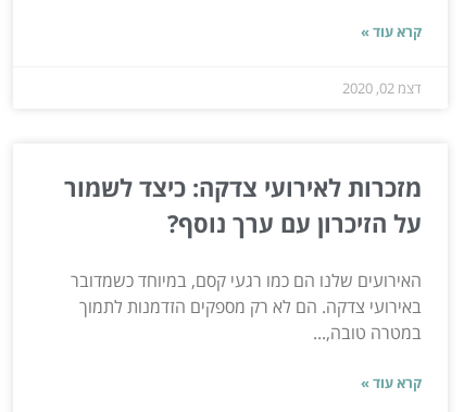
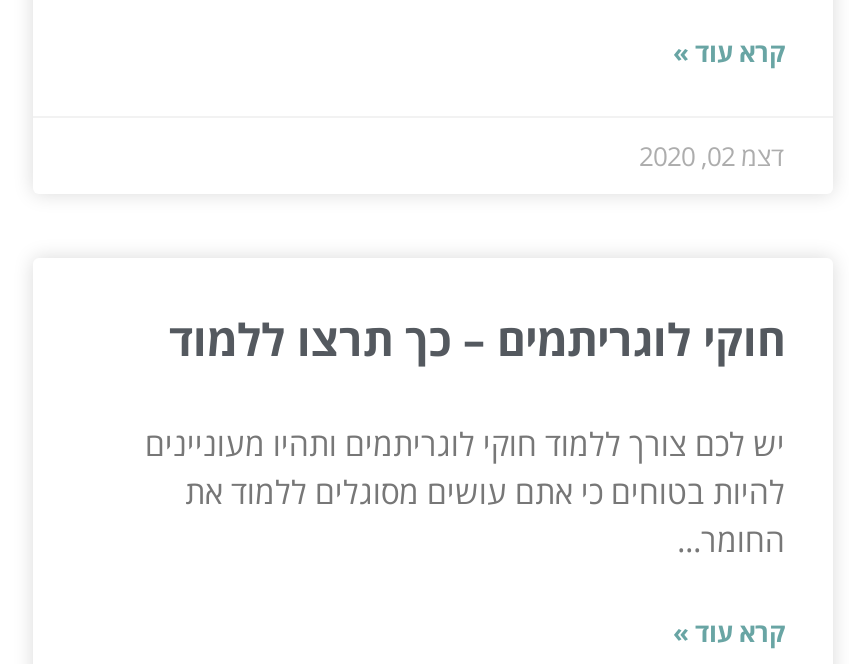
- מזכרות לאירועי צדקה: כיצד לשמור
- על הזיכרון עם ערך נוסף?
+ חוקי לוגריתמים – כך תרצו ללמוד

- האירועים שלנו הם כמו רגעי קסם, במיוחד כשמדובר
- באירועי צדקה. הם לא רק מספקים הזדמנות לתמוך
- במטרה טובה,...
+ יש לכם צורך ללמוד חוקי לוגריתמים ותהיו מעוניינים
+ להיות בטוחים כי אתם עושים מסוגלים ללמוד את
+ החומר...
